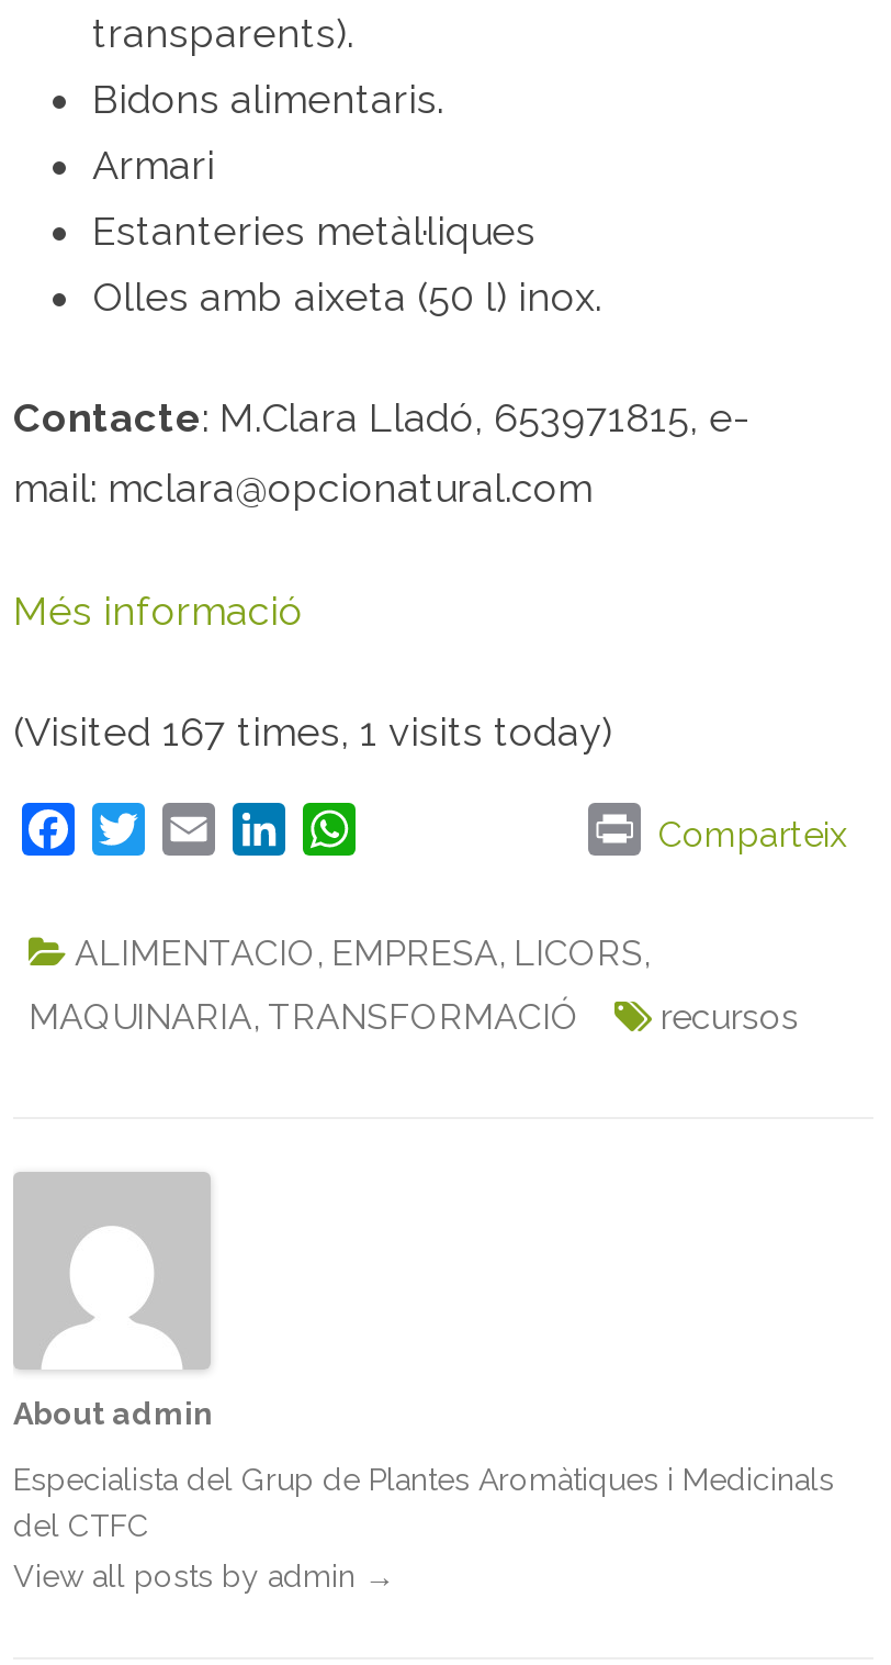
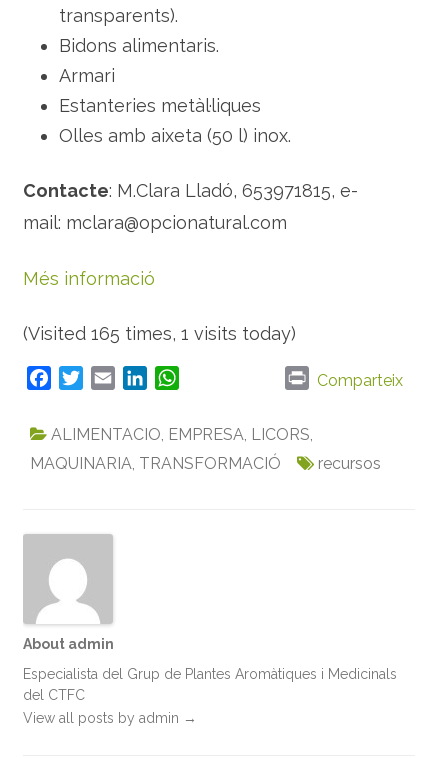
- (Visited 167 times, 1 visits today)
+ (Visited 165 times, 1 visits today)
